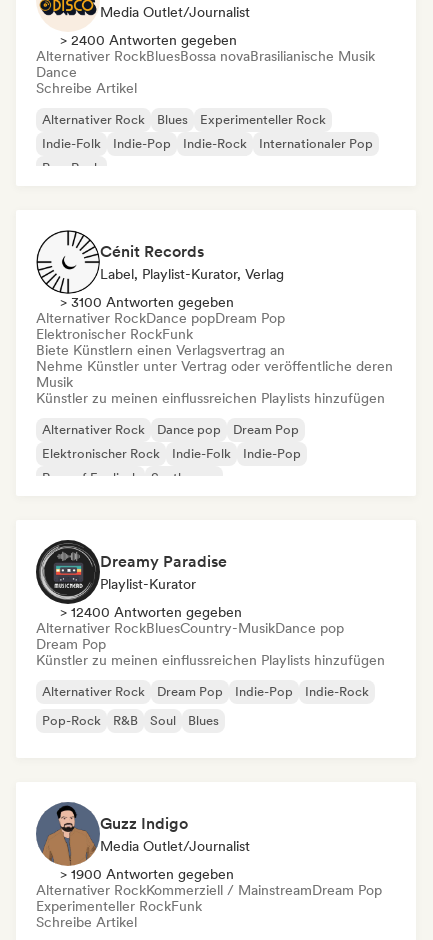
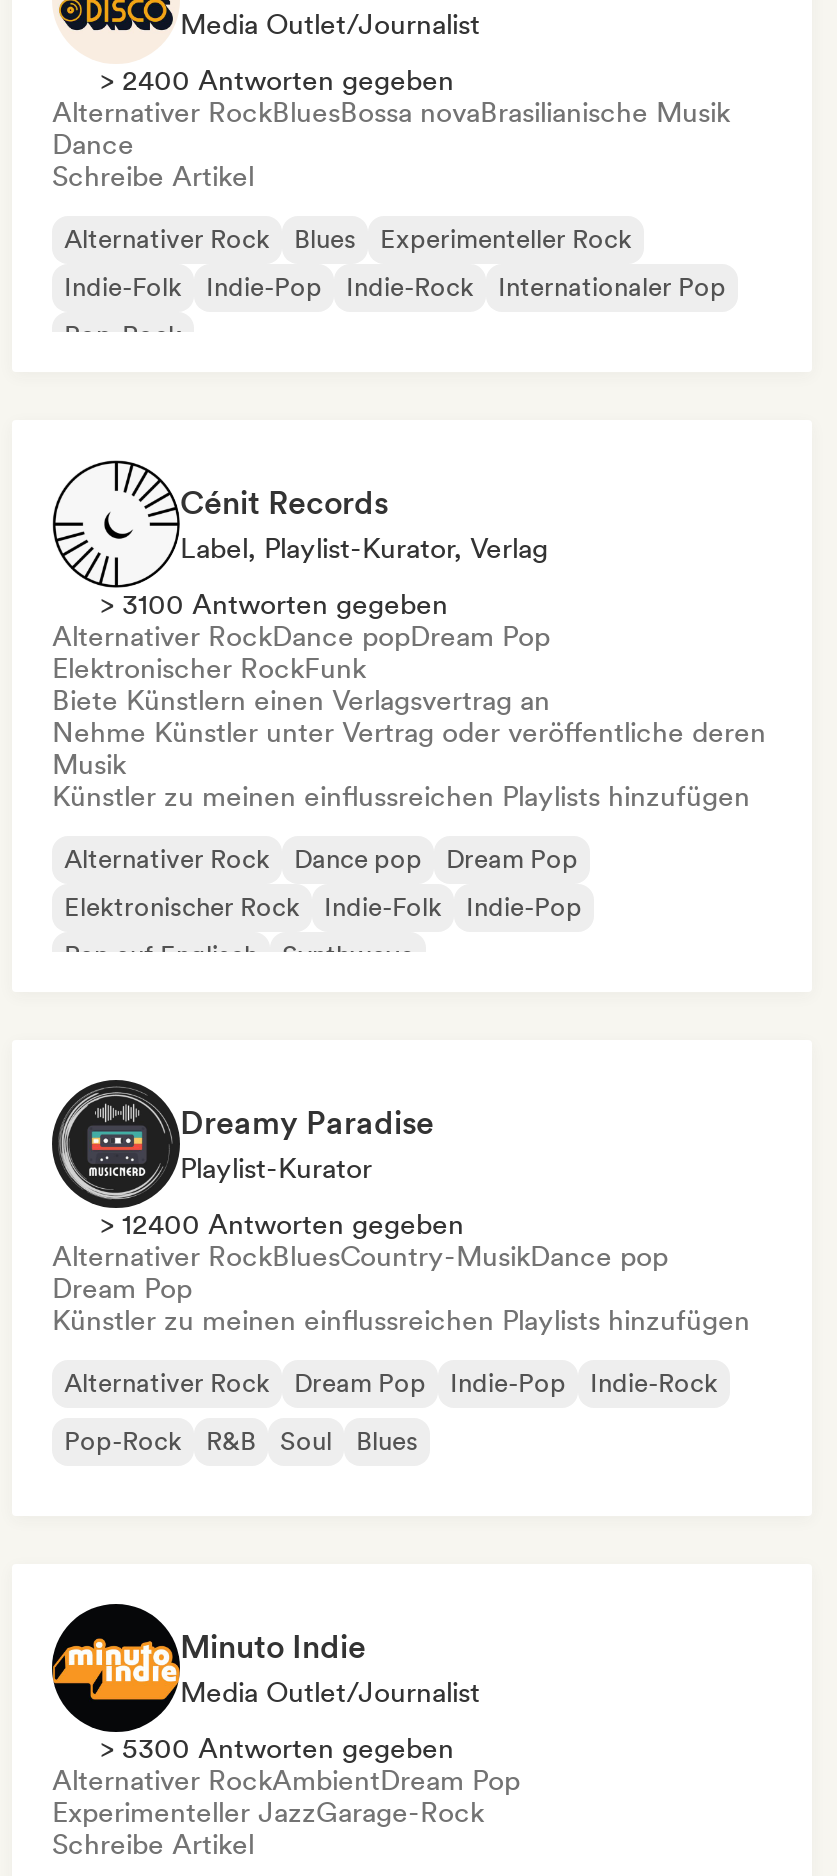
- [image]
- Guzz Indigo
+ [image]
+ Minuto Indie

- > 1900 Antworten gegeben
- Alternativer RockKommerziell / MainstreamDream Pop
- Experimenteller RockFunk
+ > 5300 Antworten gegeben
+ Alternativer RockAmbientDream Pop
+ Experimenteller JazzGarage-Rock
